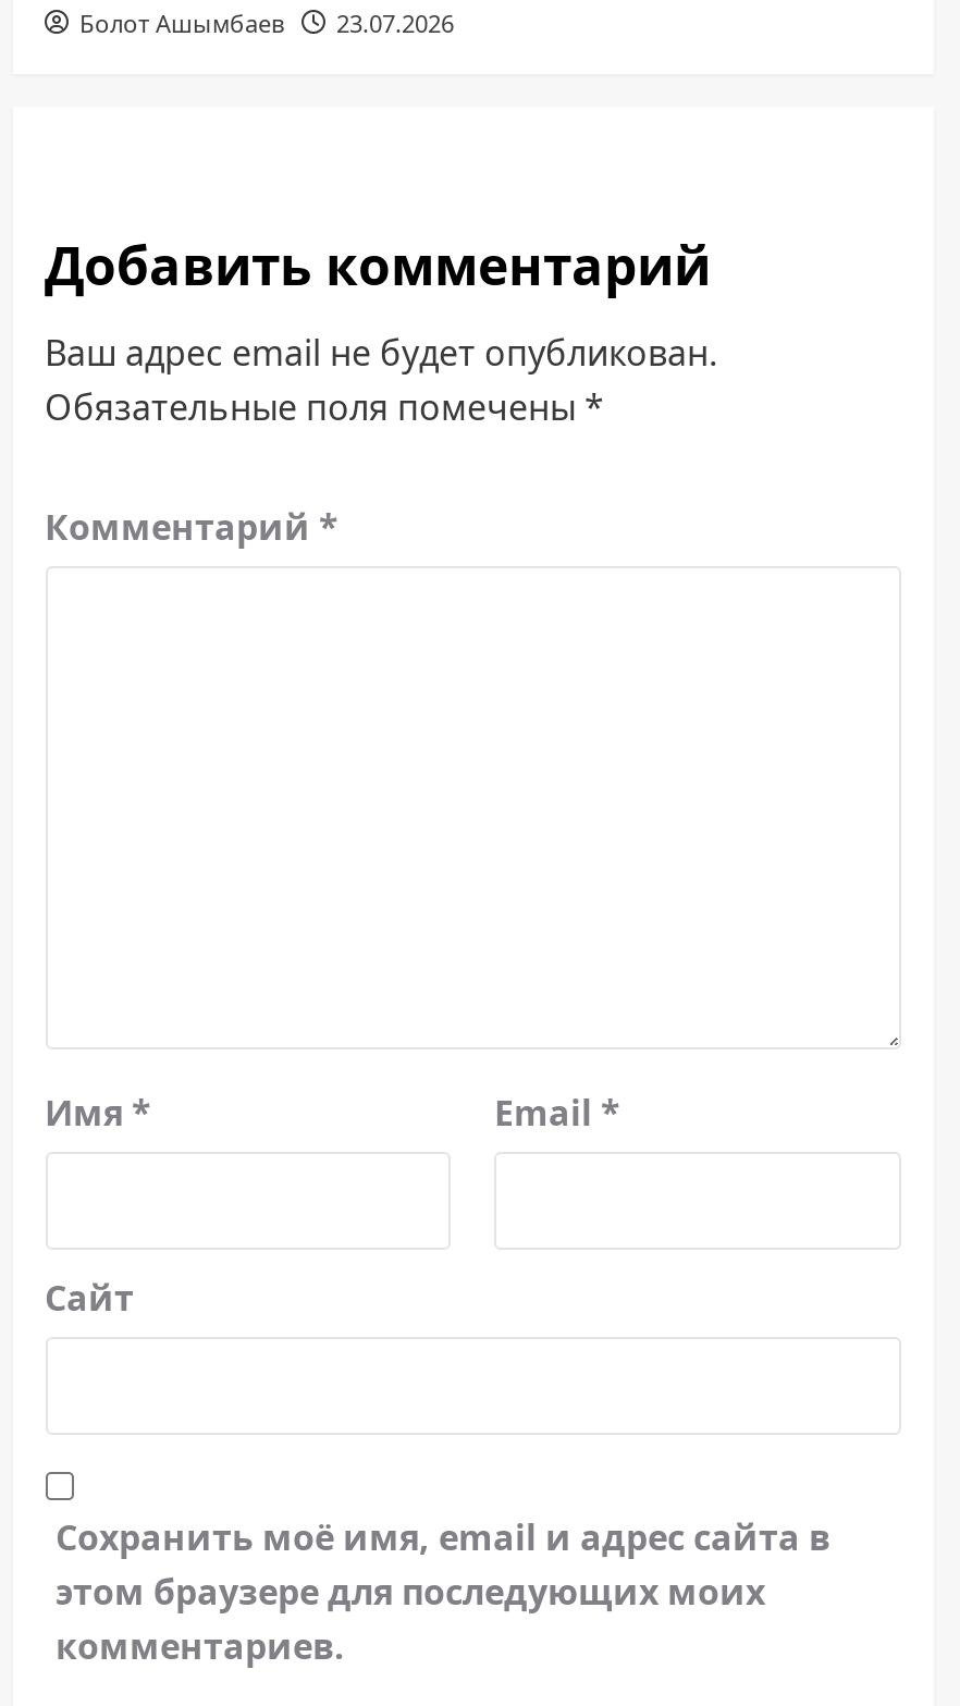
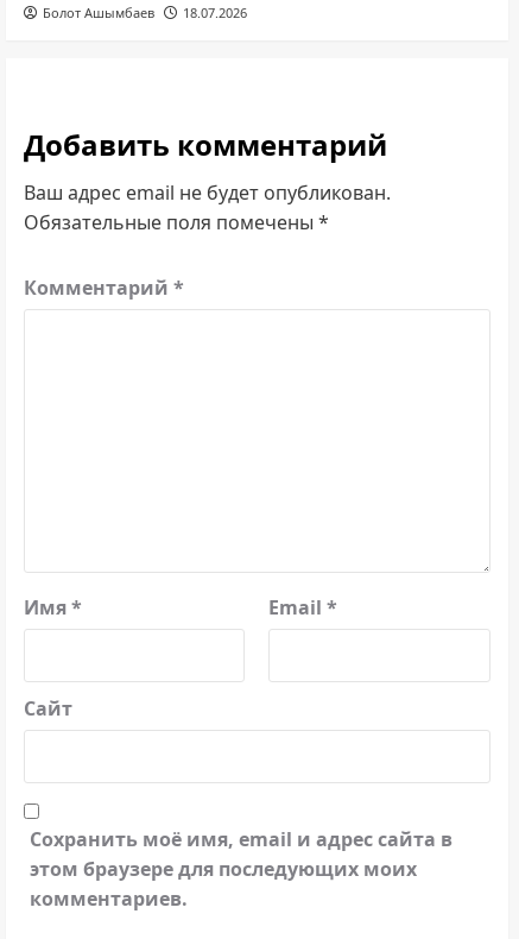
- Болот Ашымбаев 23.07.2026
+ Болот Ашымбаев 18.07.2026
